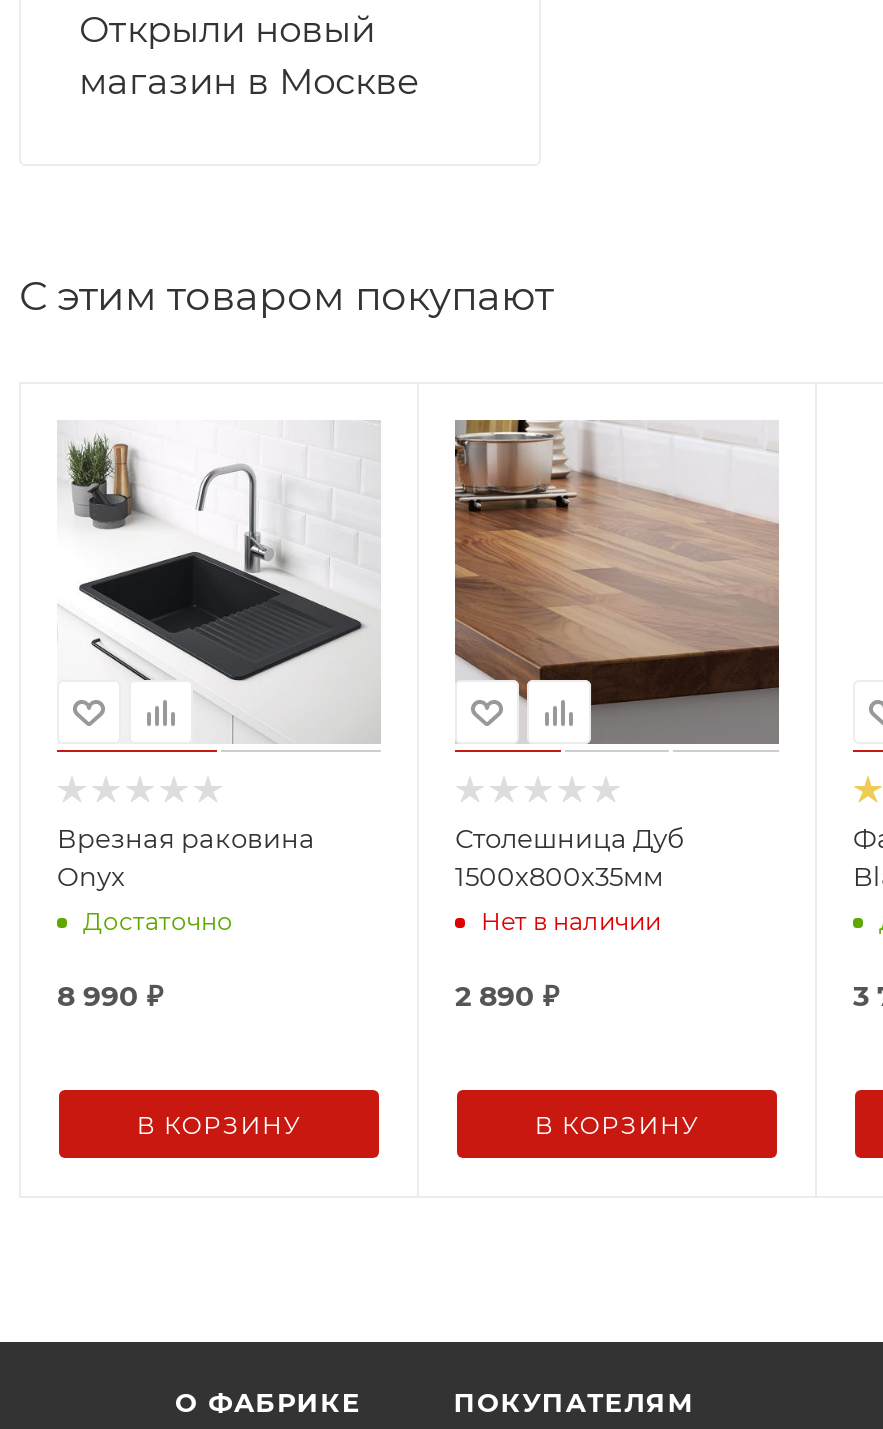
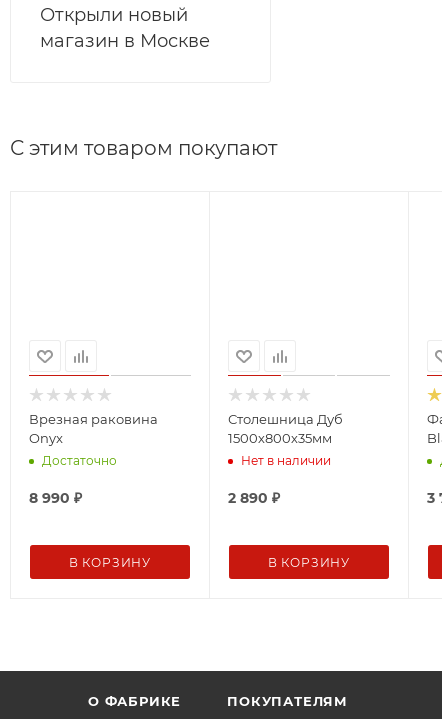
- [image]

- [image]
